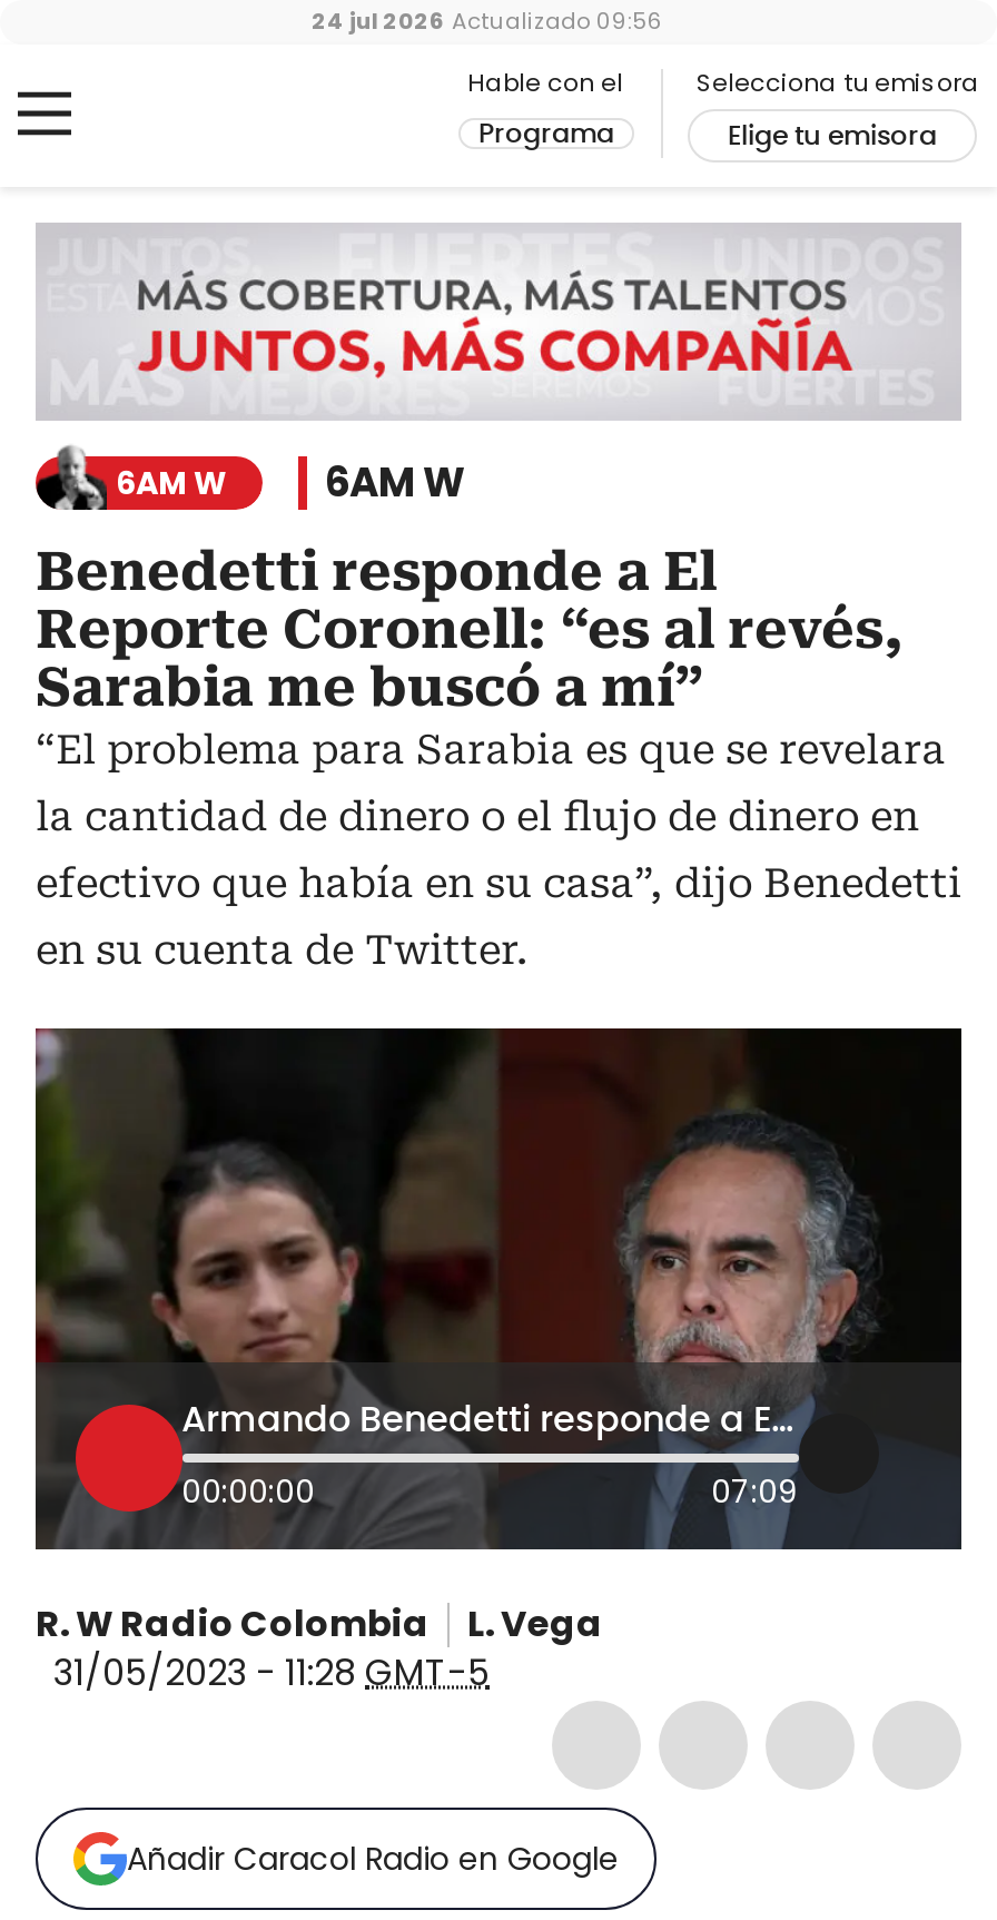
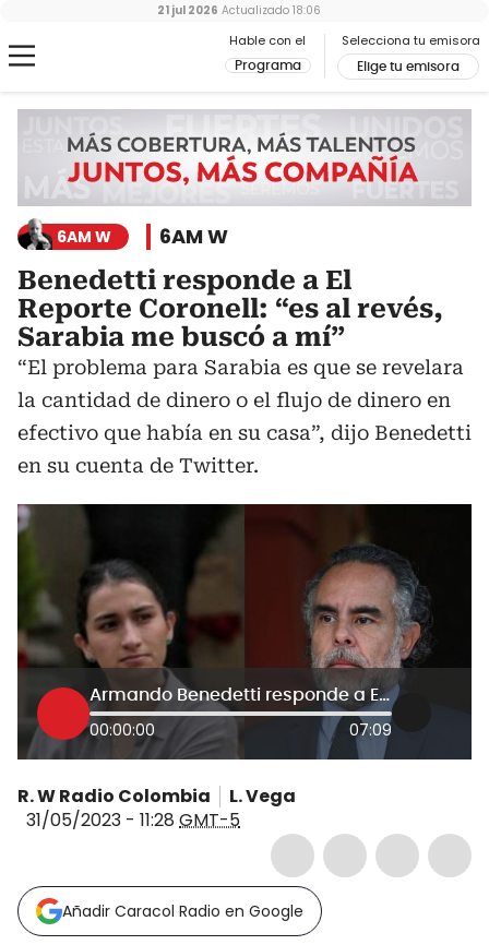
- 24 jul 2026 Actualizado 09:56
+ 21 jul 2026 Actualizado 18:06
